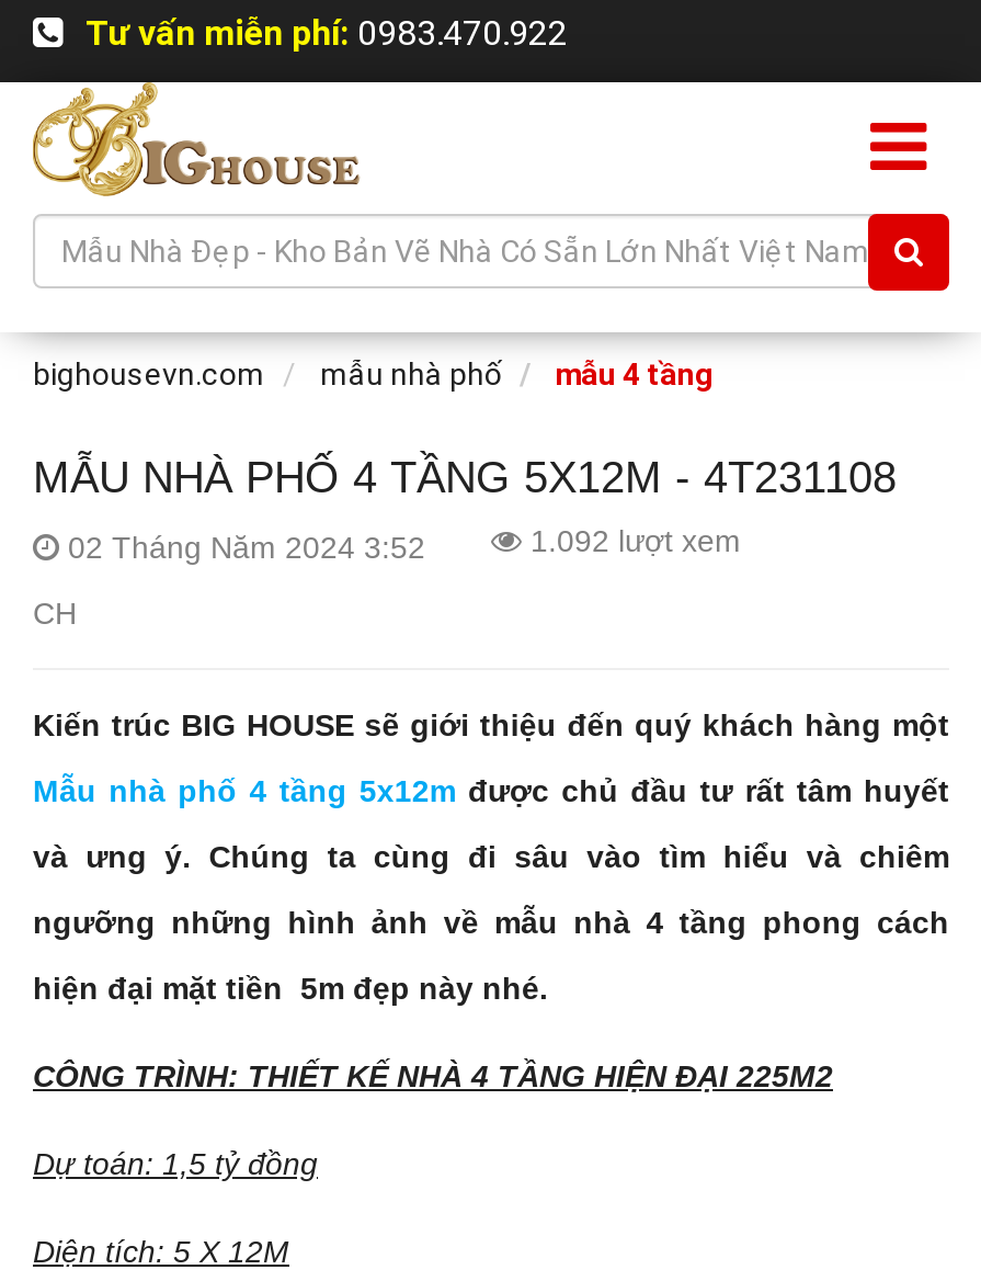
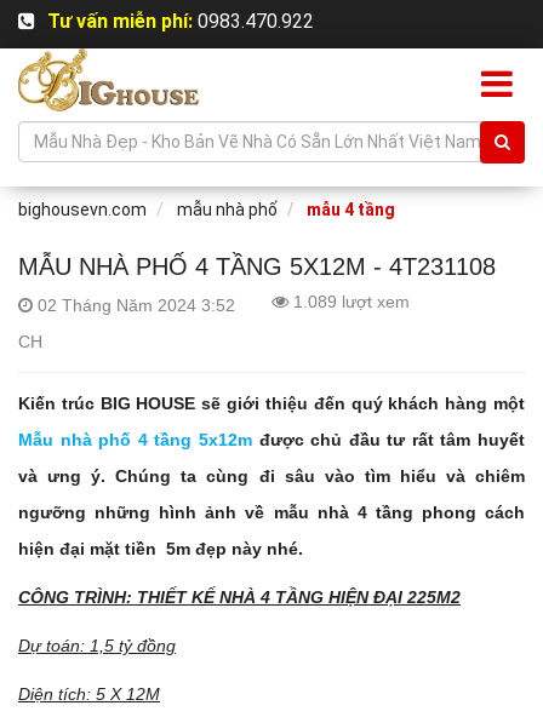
- 1.092 lượt xem
+ 1.089 lượt xem
